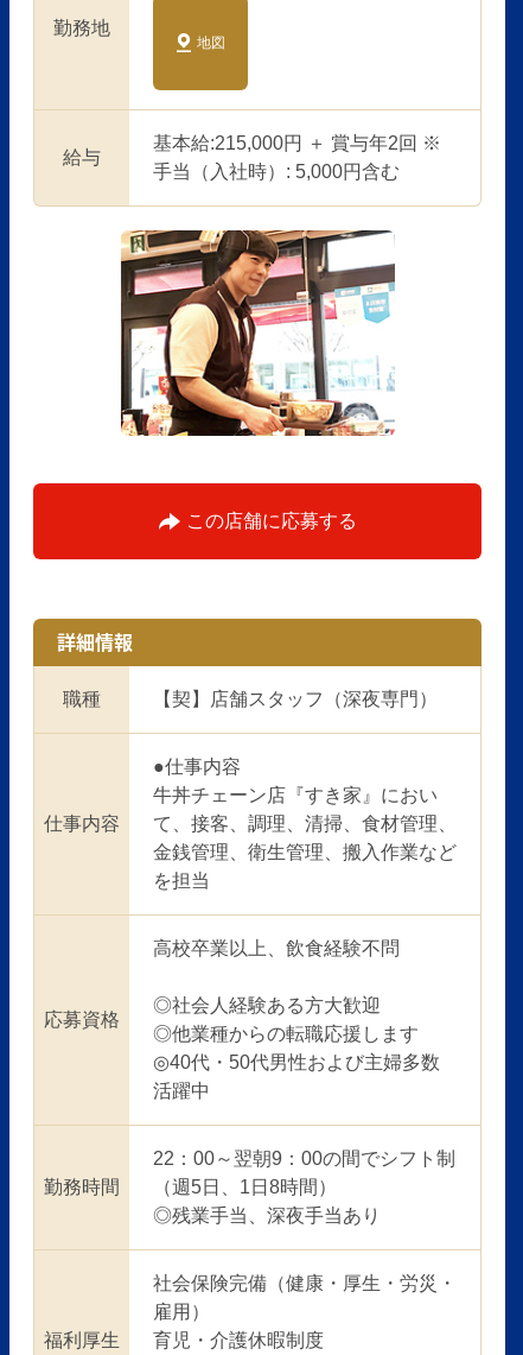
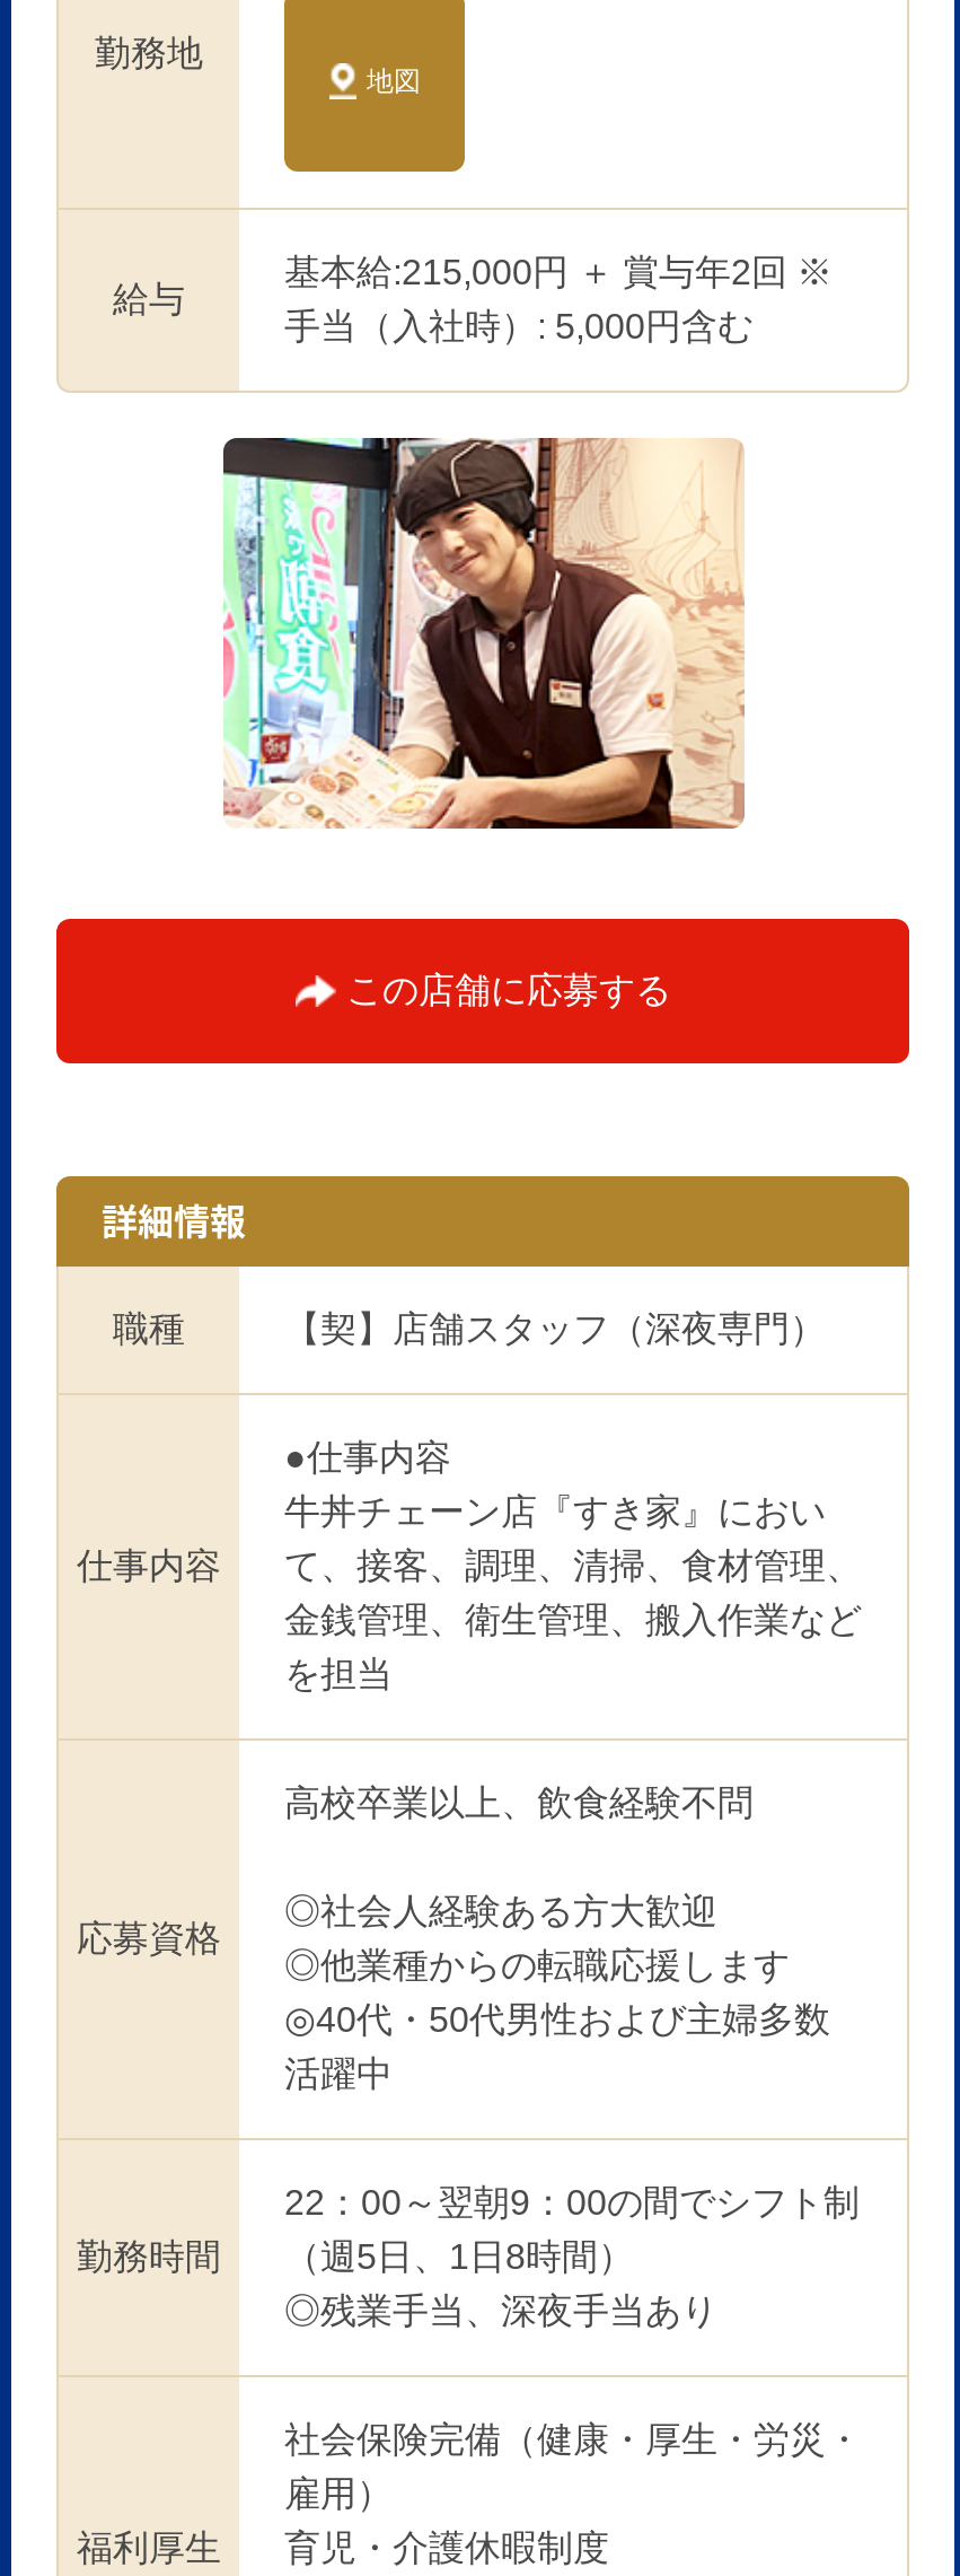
- [image]
+ [image]
